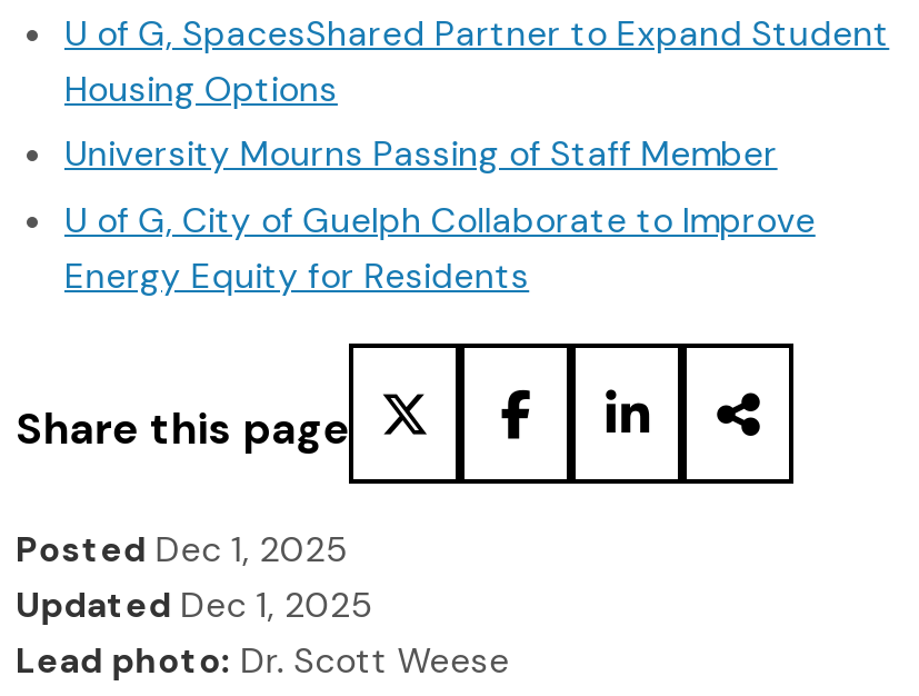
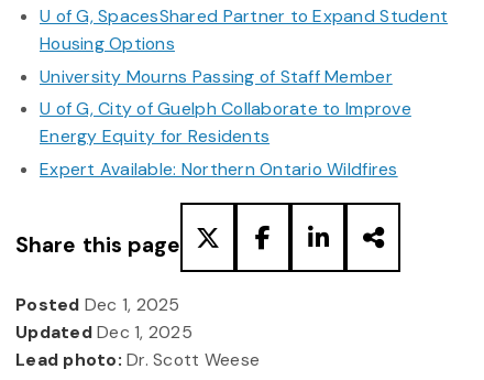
+ Expert Available: Northern Ontario Wildfires
